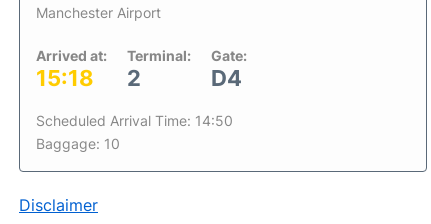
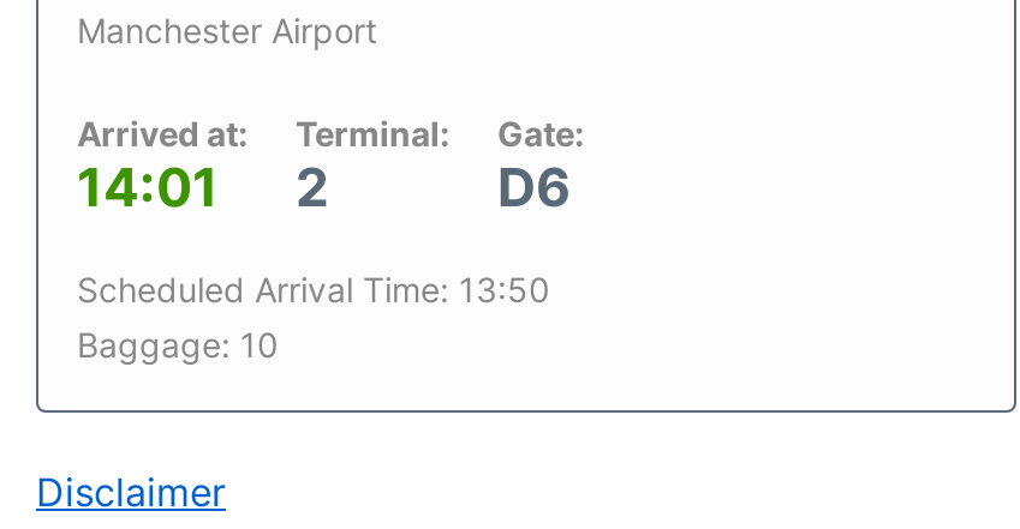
- 15:18 2
+ 14:01 2

- D4
+ D6

- Scheduled Arrival Time: 14:50
+ Scheduled Arrival Time: 13:50
